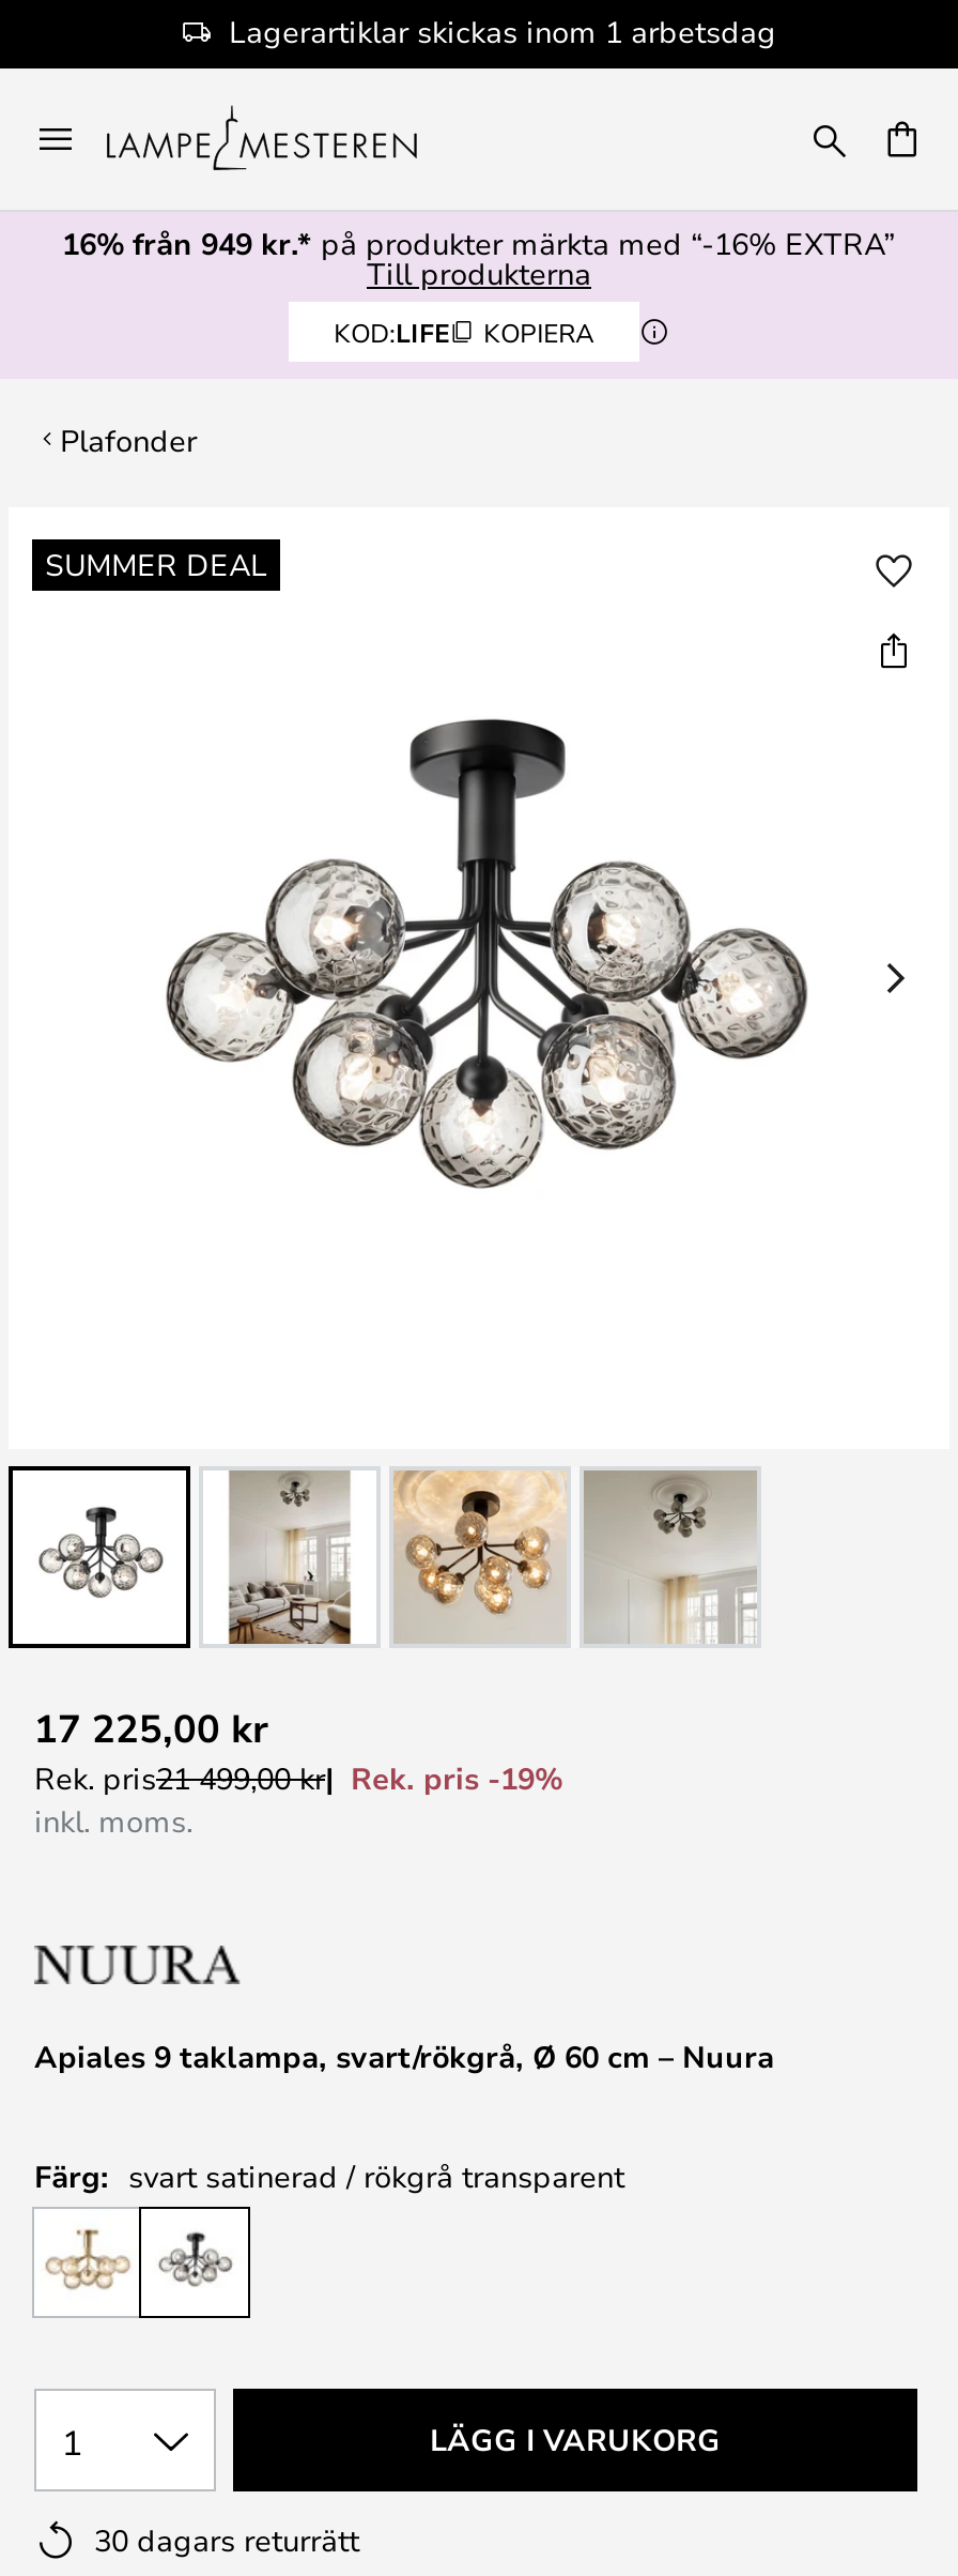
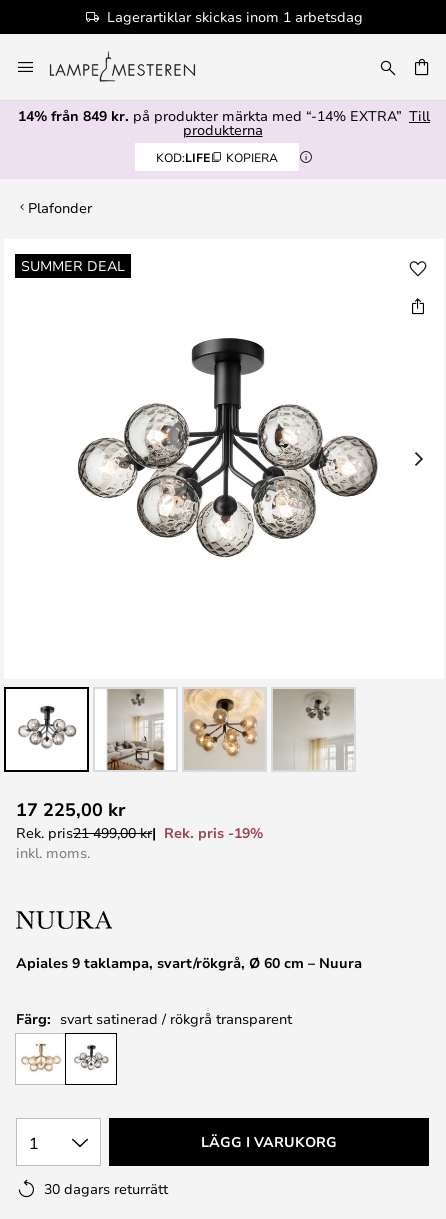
- 16% från 949 kr.* på produkter märkta med “-16% EXTRA”
- Till produkterna
+ 14% från 849 kr. på produkter märkta med “-14% EXTRA” Till
+ produkterna
